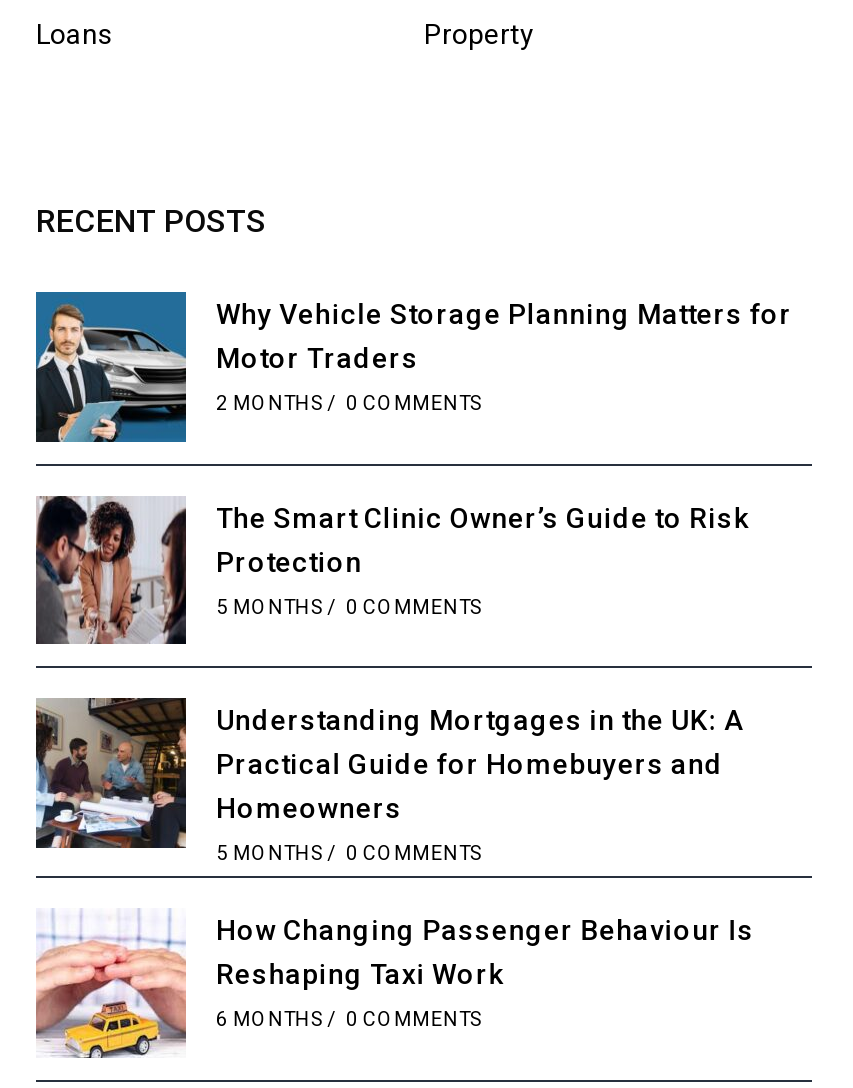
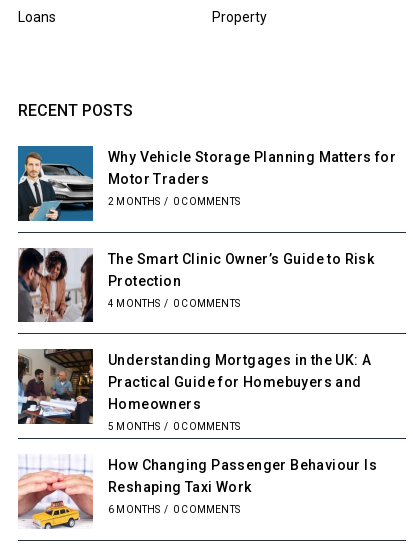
- 5 MONTHS / 0 COMMENTS
+ 4 MONTHS / 0 COMMENTS
